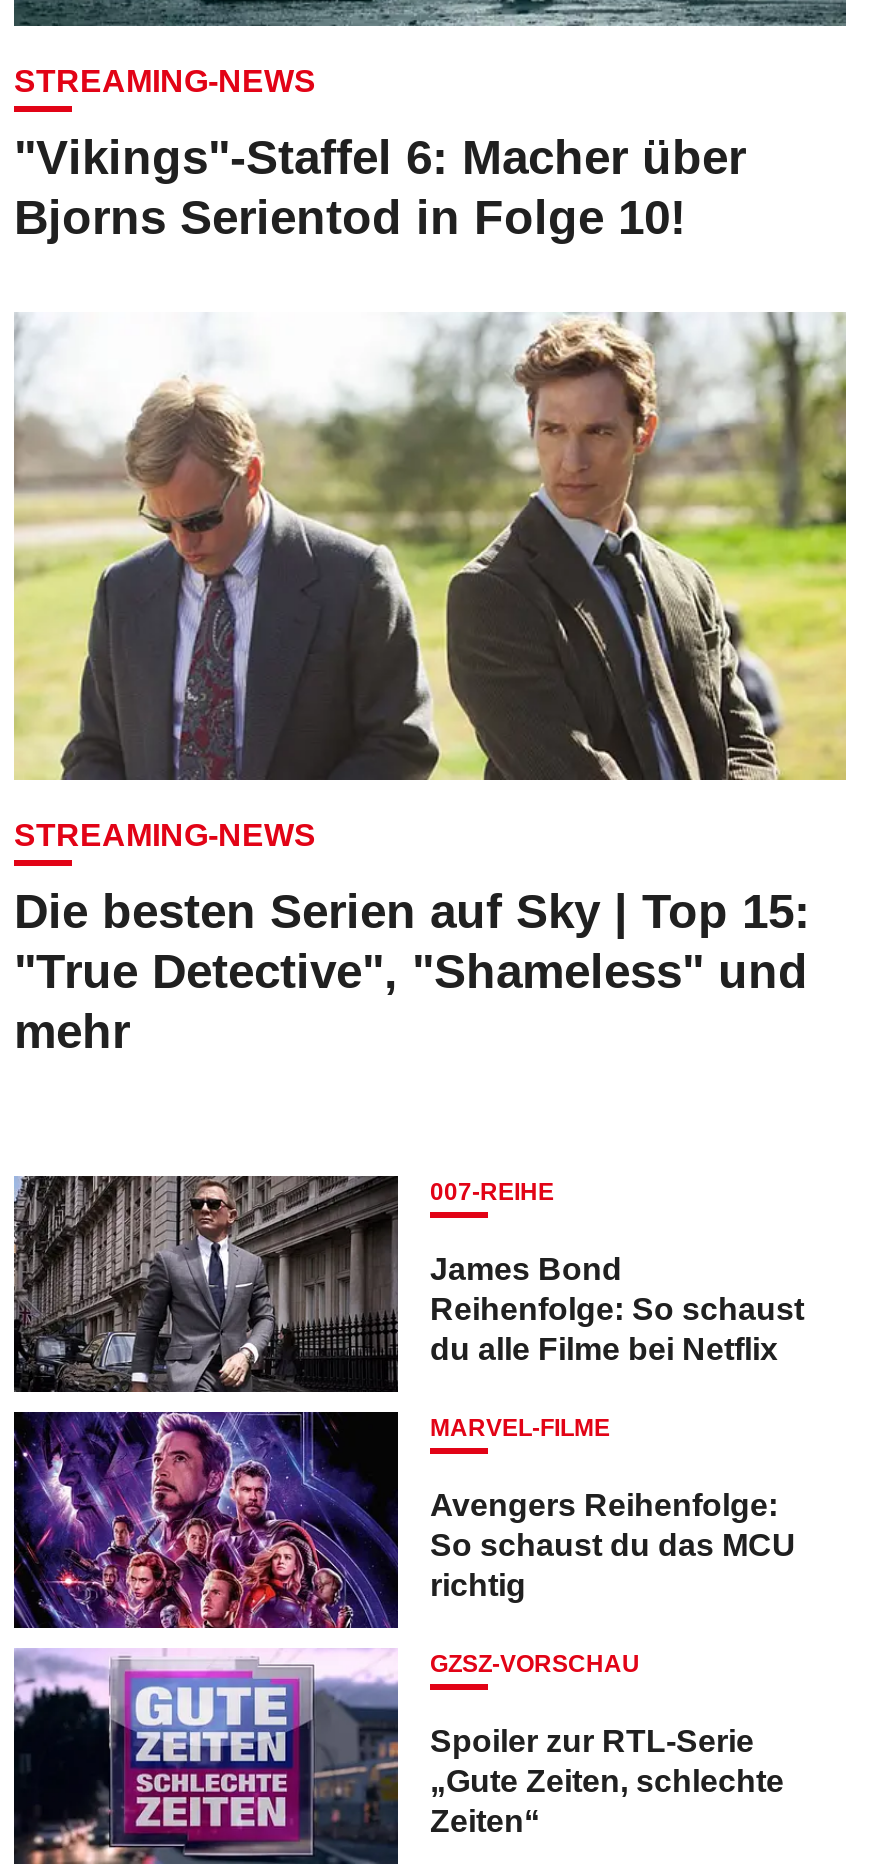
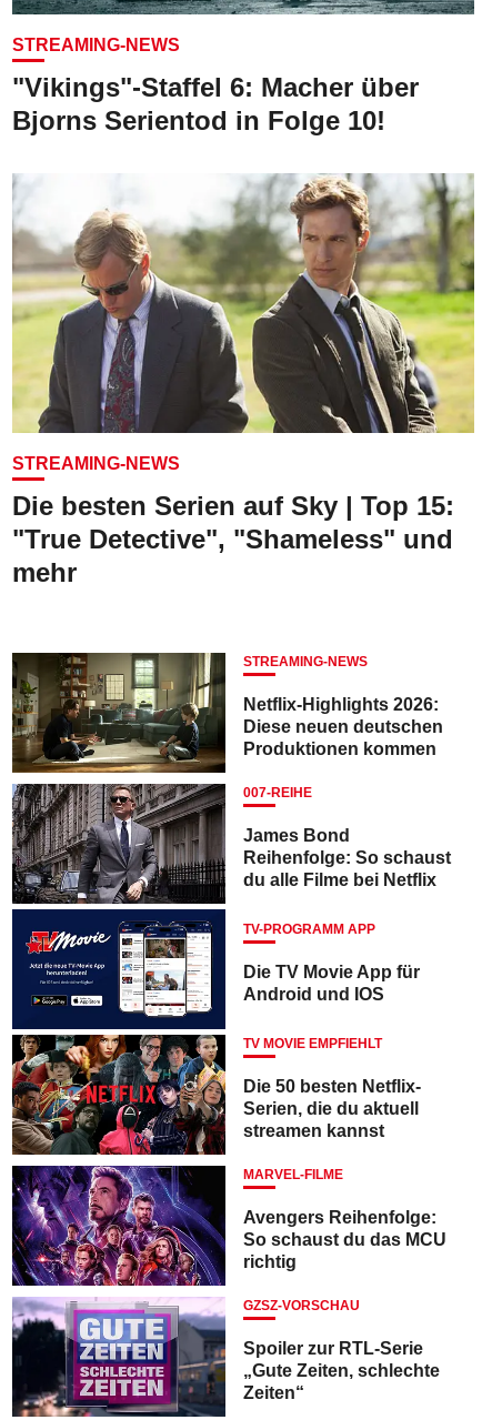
+ [image]
+ STREAMING-NEWS
+ Netflix-Highlights 2026:
+ Diese neuen deutschen
+ Produktionen kommen

+ [image]
+ TV-PROGRAMM APP
+ Die TV Movie App für
+ Android und IOS
+ TV MOVIE EMPFIEHLT
+ Die 50 besten Netflix-
+ Serien, die du aktuell
+ streamen kannst
